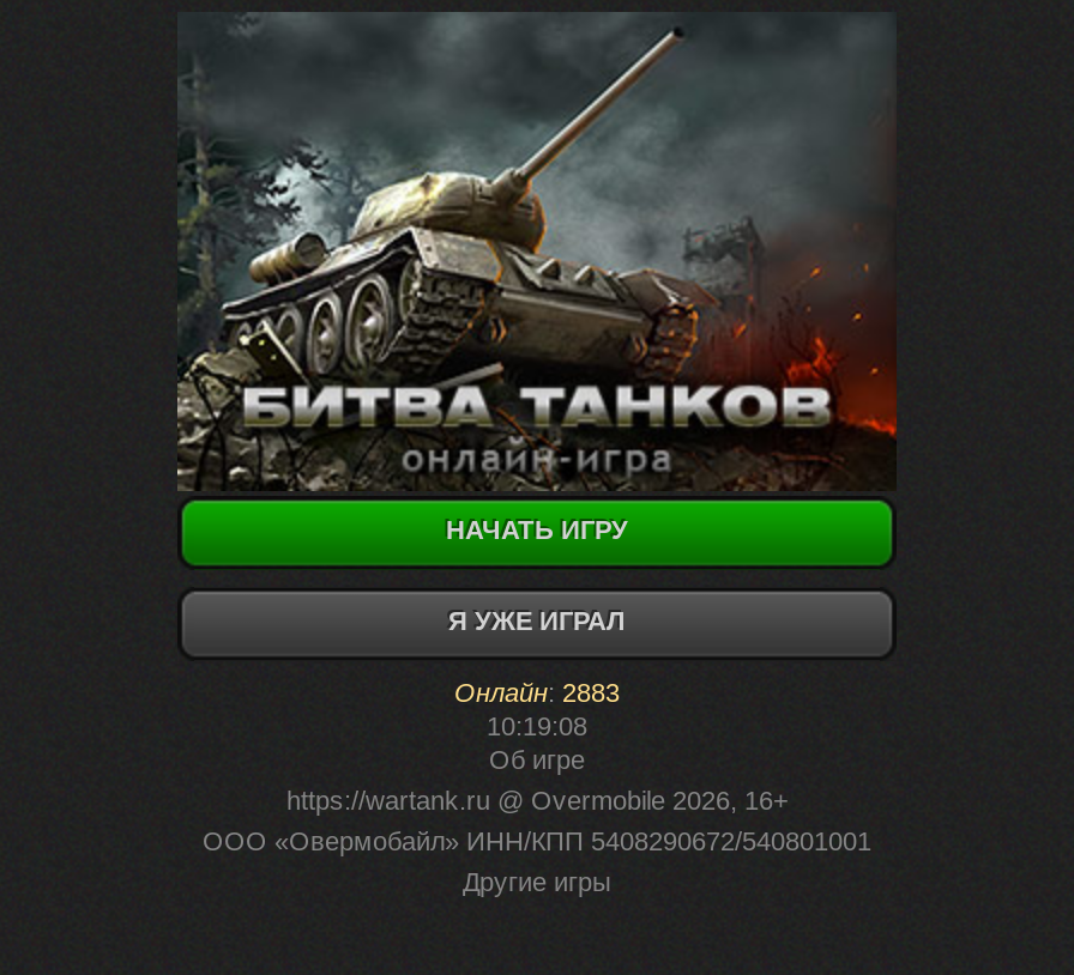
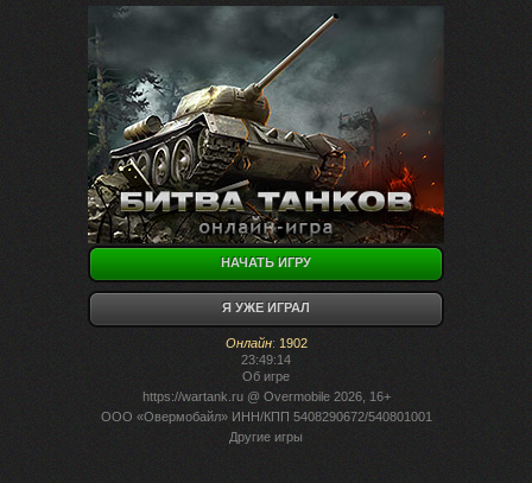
- Онлайн: 2883
+ Онлайн: 1902

- 10:19:08
+ 23:49:14
